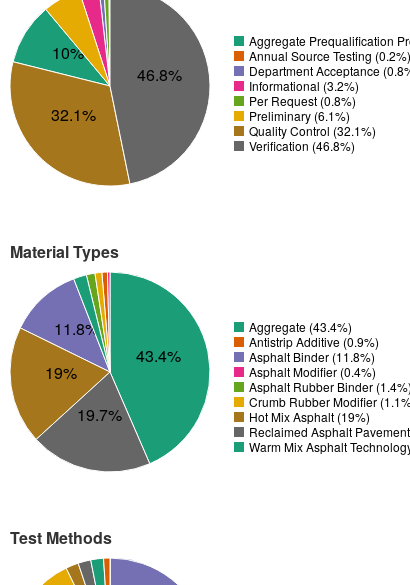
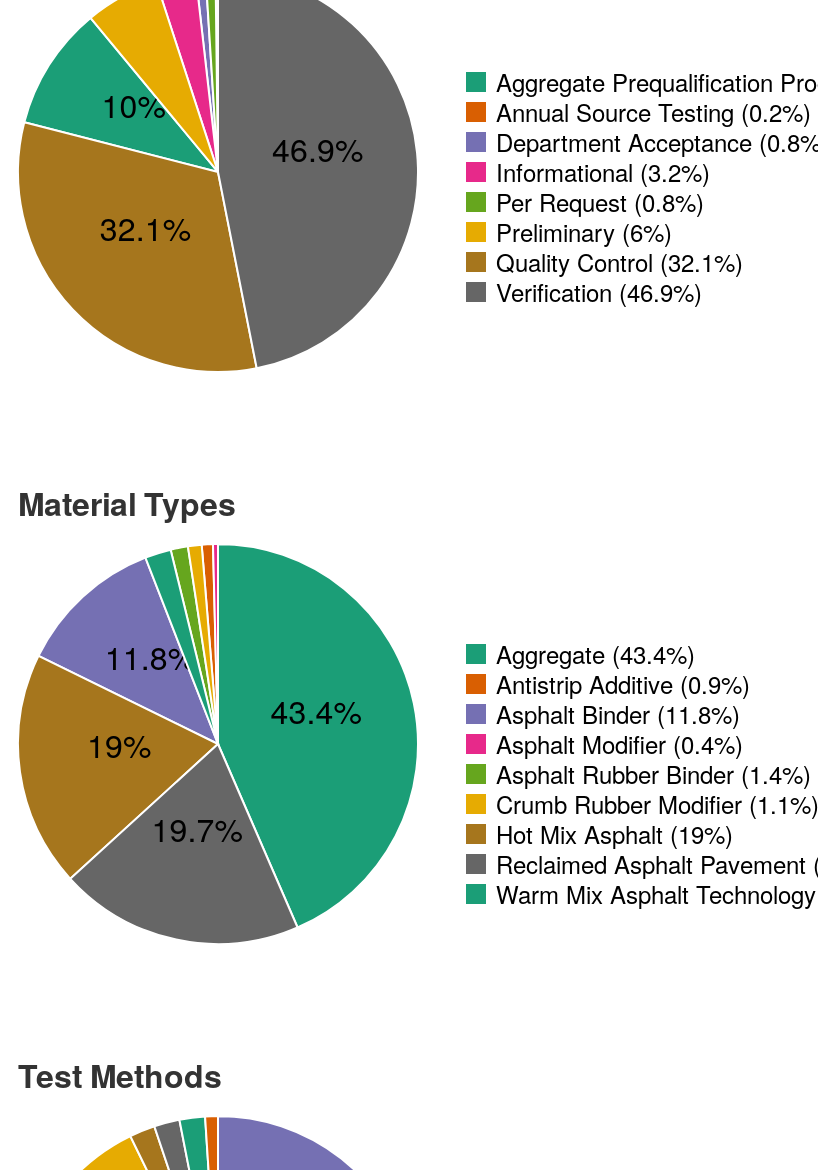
- 46.8%
+ 46.9%

- Preliminary (6.1%)
+ Preliminary (6%)

- Verification (46.8%)
+ Verification (46.9%)
